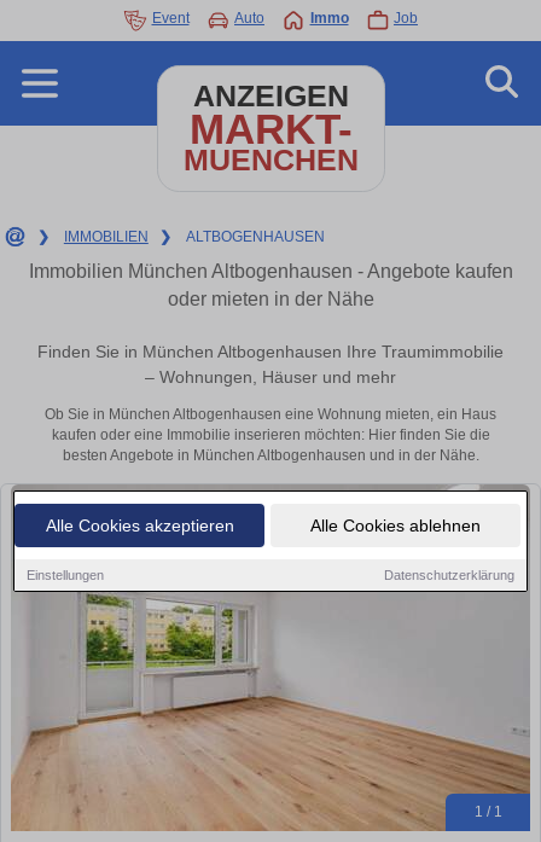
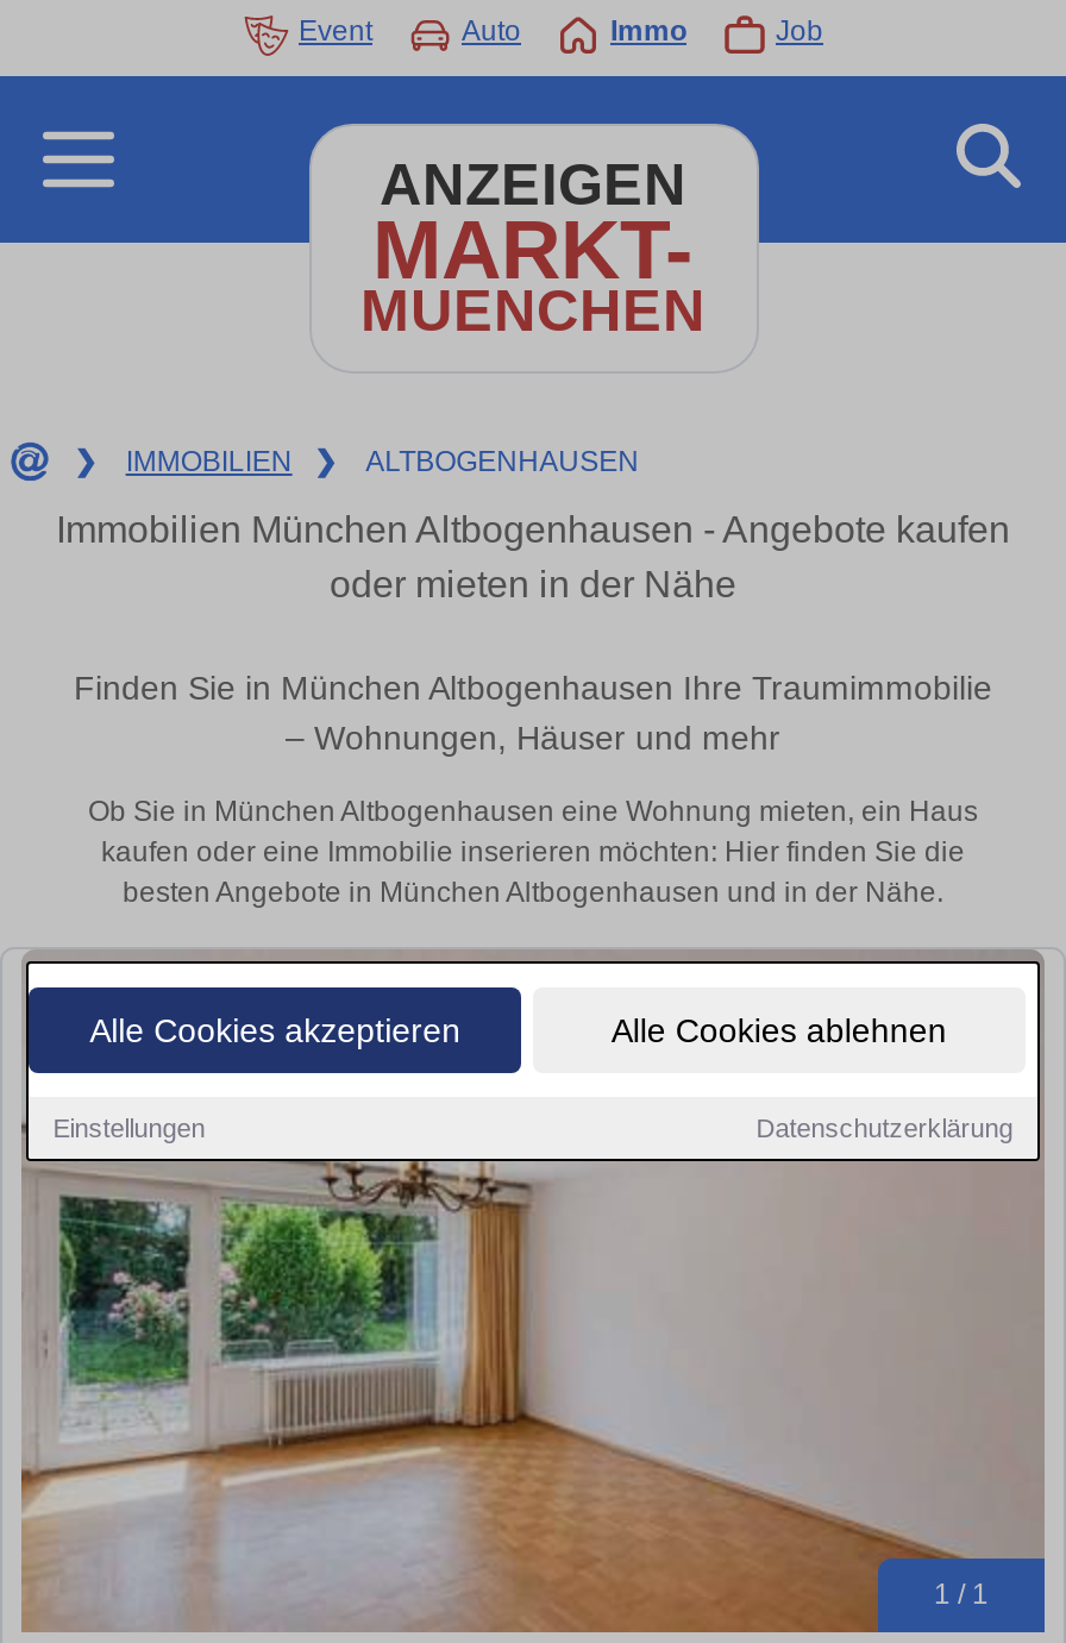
- [image]
+ [image]
